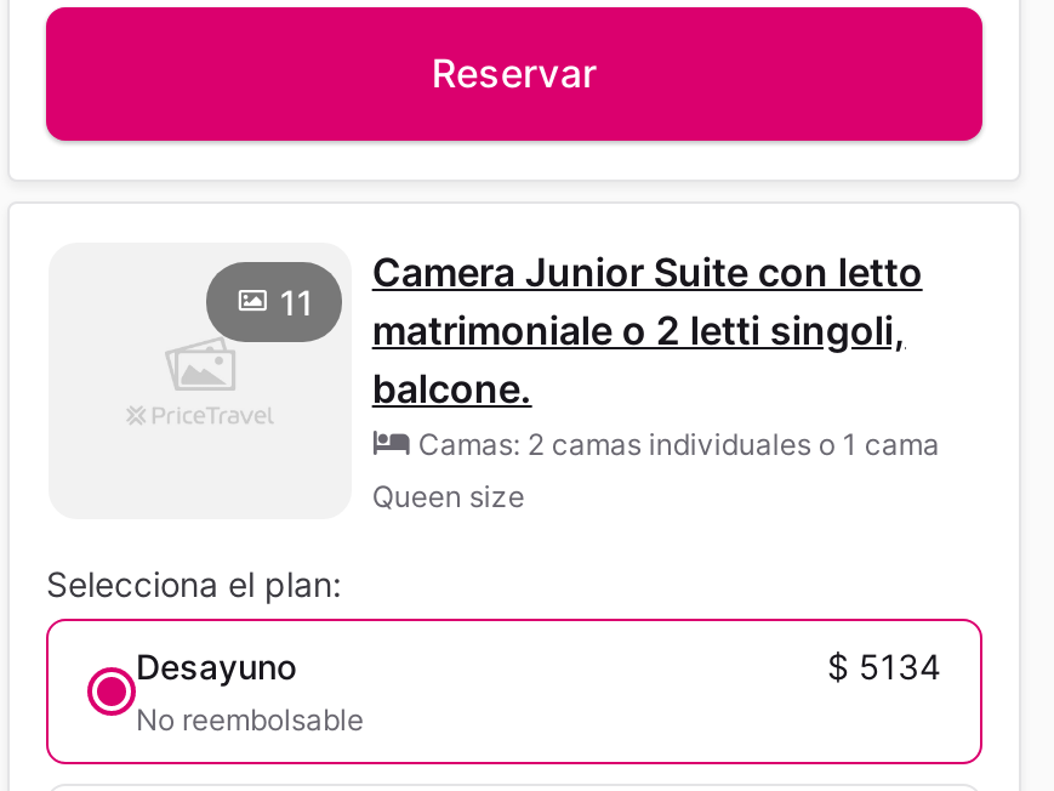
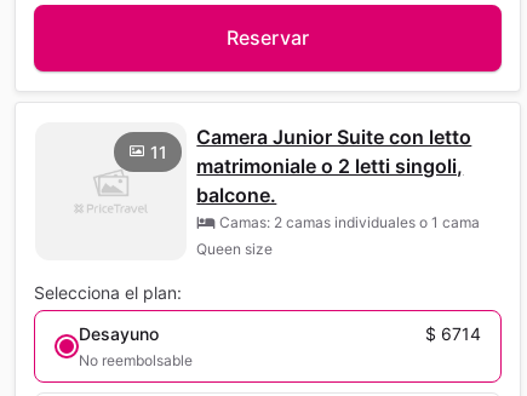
- $ 5134
+ $ 6714
